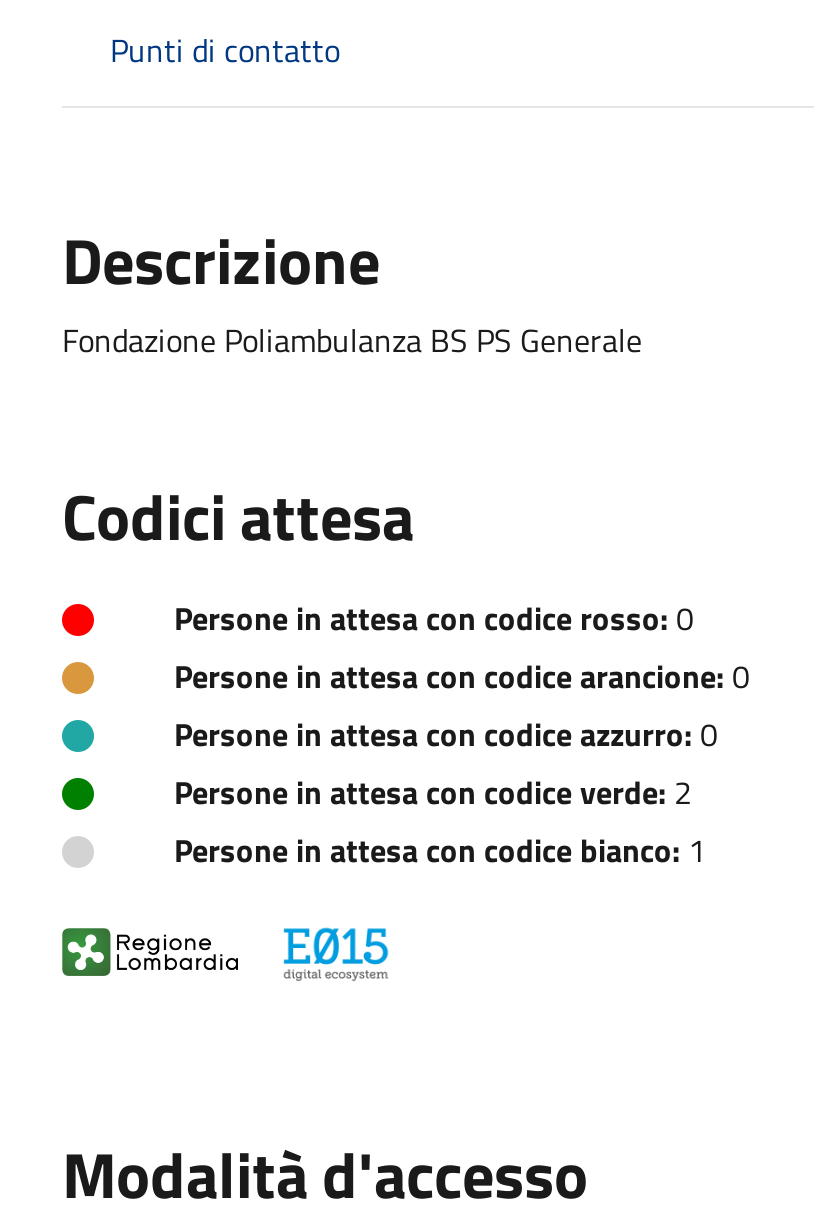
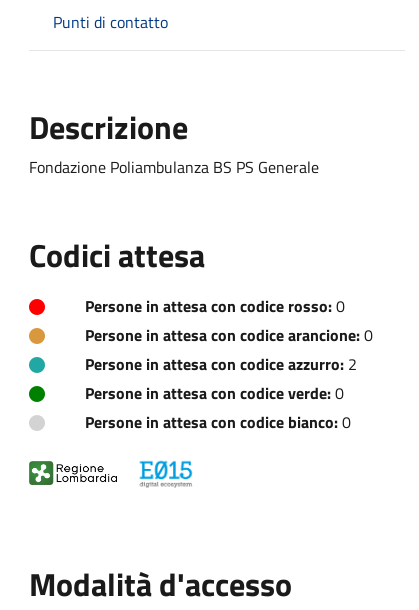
- Persone in attesa con codice azzurro: 0
+ Persone in attesa con codice azzurro: 2

- Persone in attesa con codice verde: 2
+ Persone in attesa con codice verde: 0

- Persone in attesa con codice bianco: 1
+ Persone in attesa con codice bianco: 0
